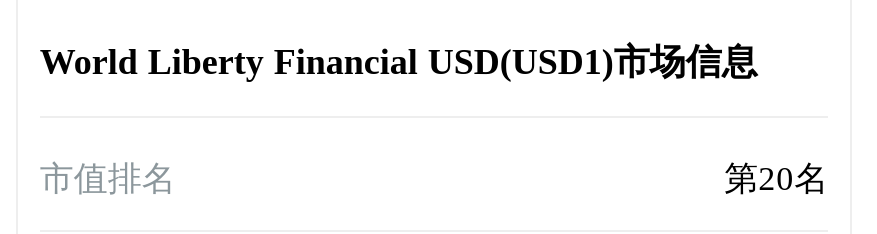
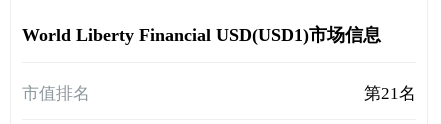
- 第20名
+ 第21名
